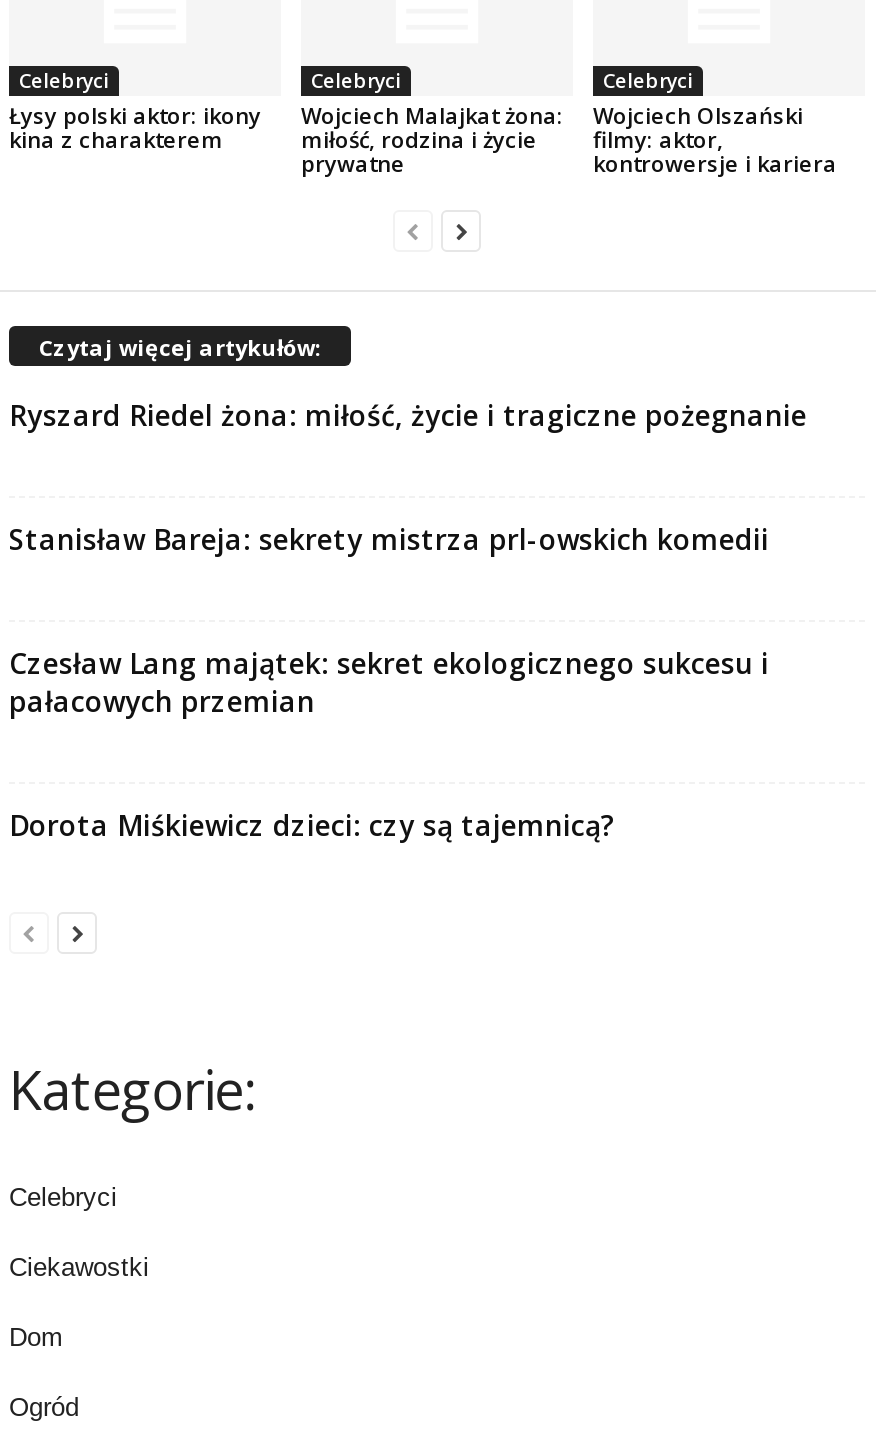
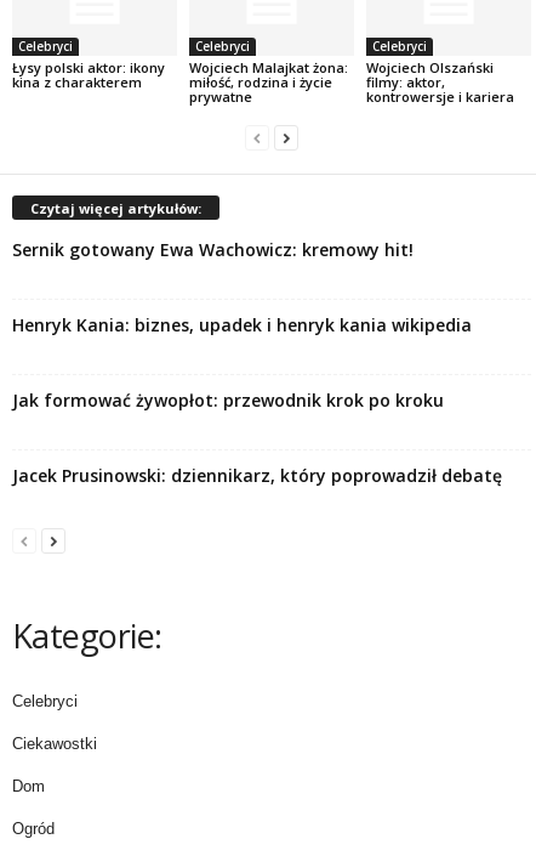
- Ryszard Riedel żona: miłość, życie i tragiczne pożegnanie
+ Sernik gotowany Ewa Wachowicz: kremowy hit!

- Stanisław Bareja: sekrety mistrza prl-owskich komedii
+ Henryk Kania: biznes, upadek i henryk kania wikipedia

- Czesław Lang majątek: sekret ekologicznego sukcesu i
- pałacowych przemian
+ Jak formować żywopłot: przewodnik krok po kroku

- Dorota Miśkiewicz dzieci: czy są tajemnicą?
+ Jacek Prusinowski: dziennikarz, który poprowadził debatę
